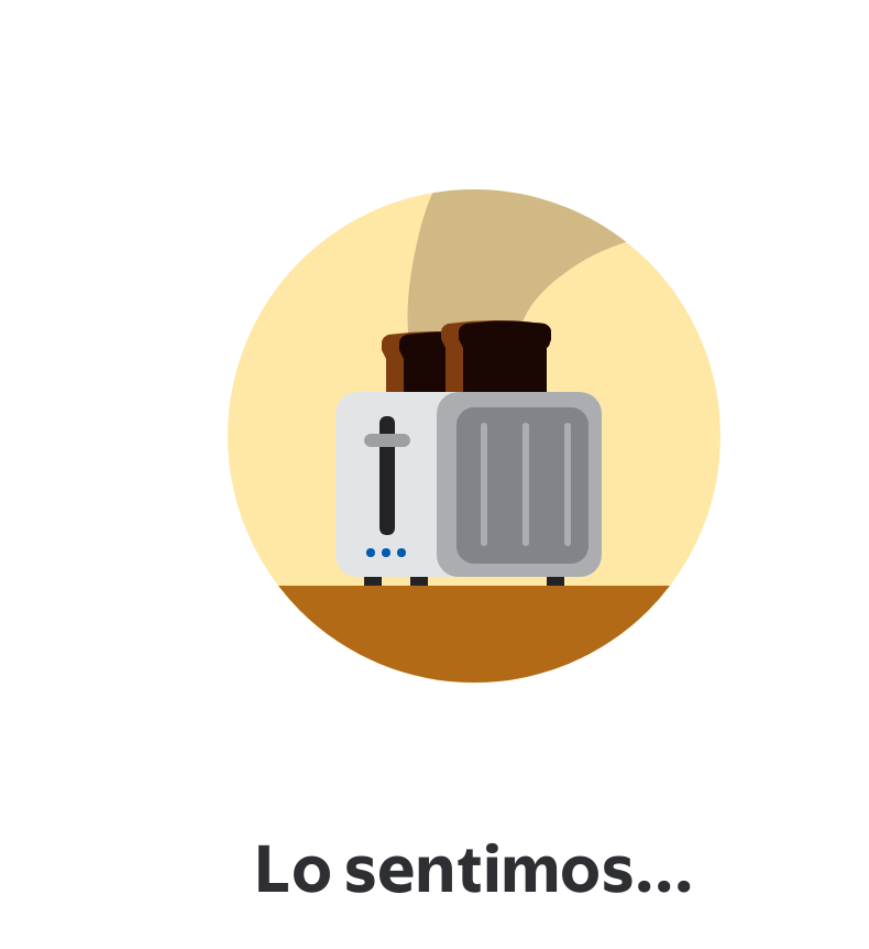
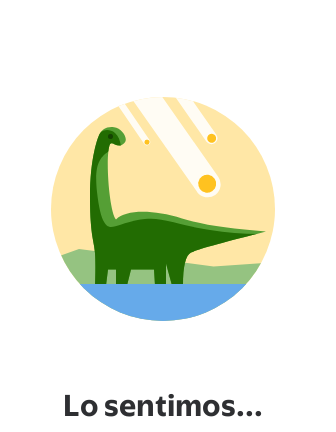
- [image]
+ [image]
